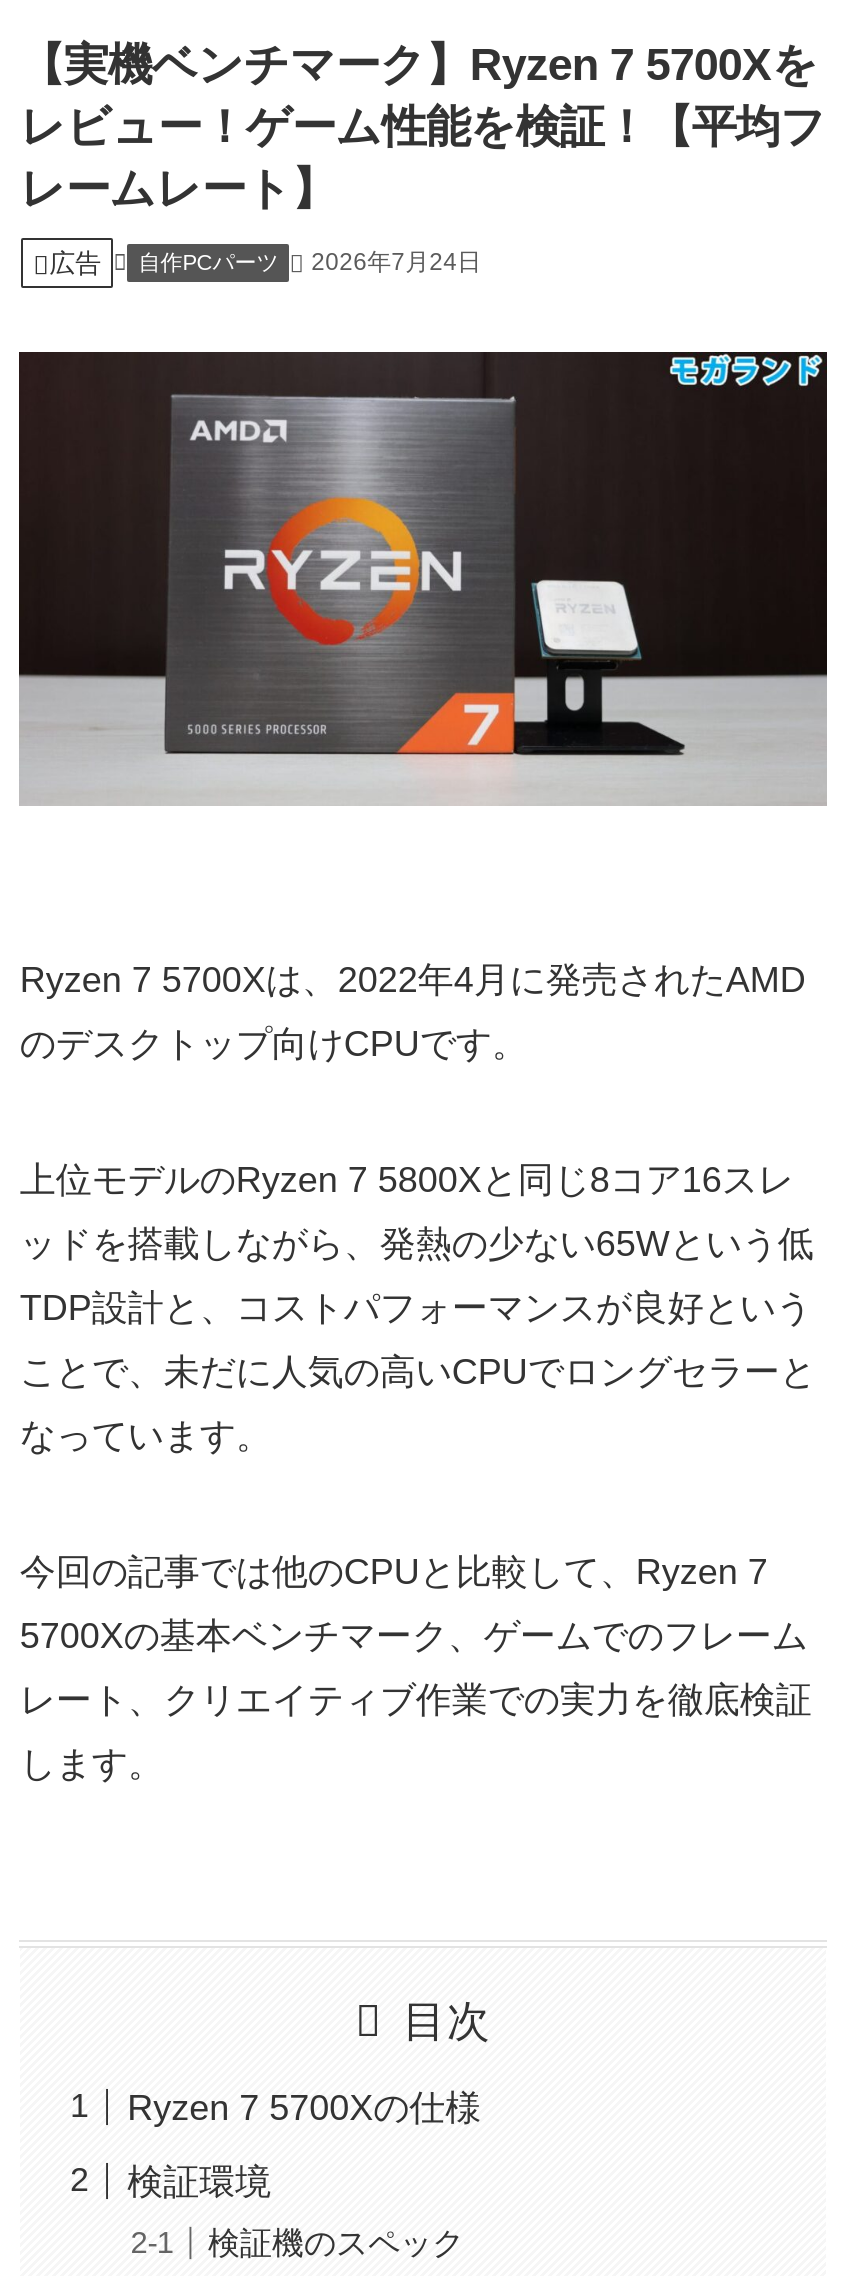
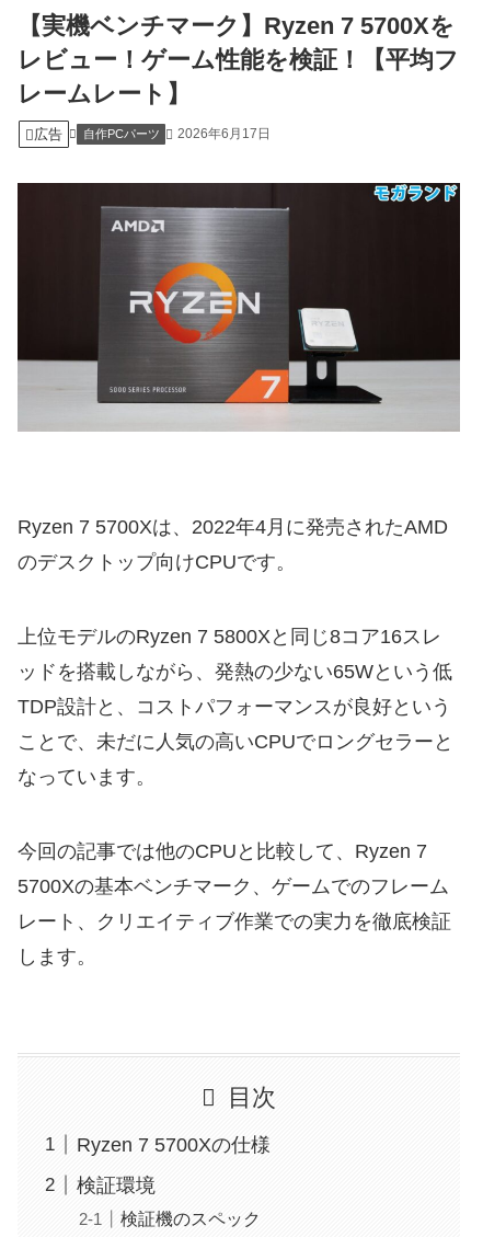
- 広告 自作PCパーツ 2026年7月24日
+ 広告 自作PCパーツ 2026年6月17日
